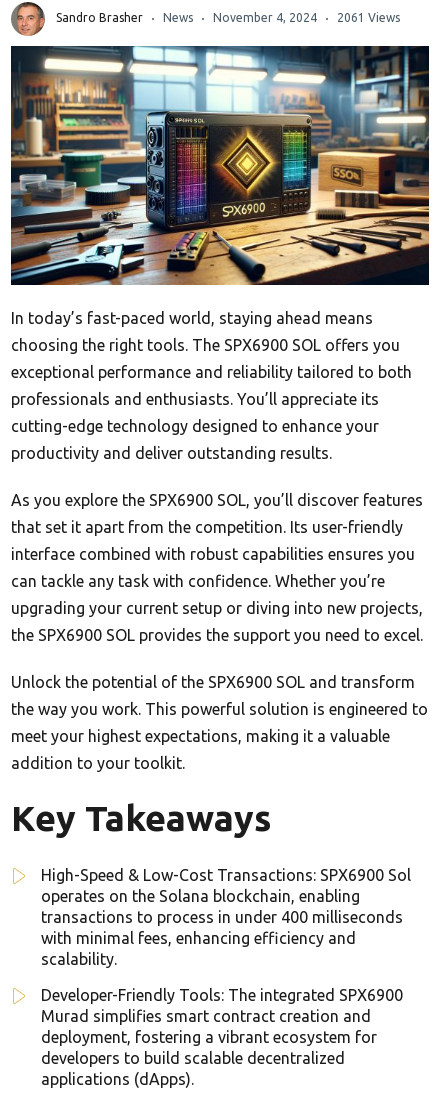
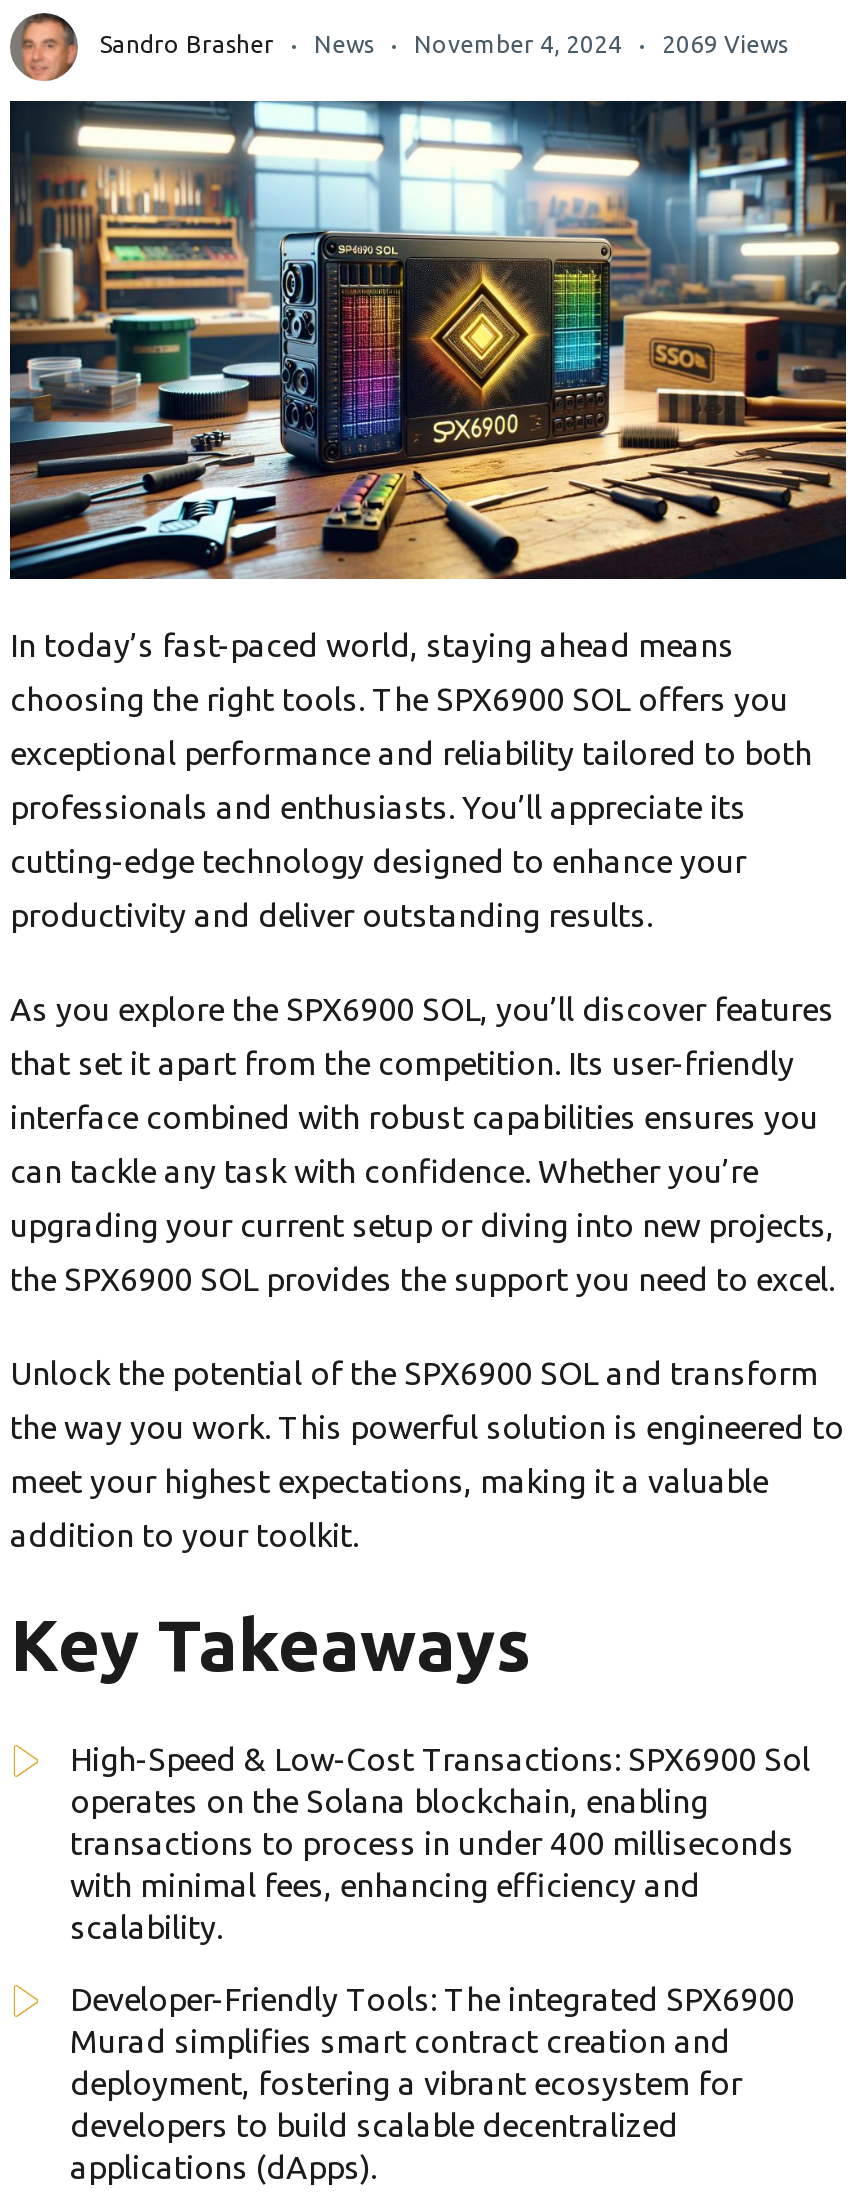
- Sandro Brasher News November 4, 2024 2061 Views
+ Sandro Brasher News November 4, 2024 2069 Views
